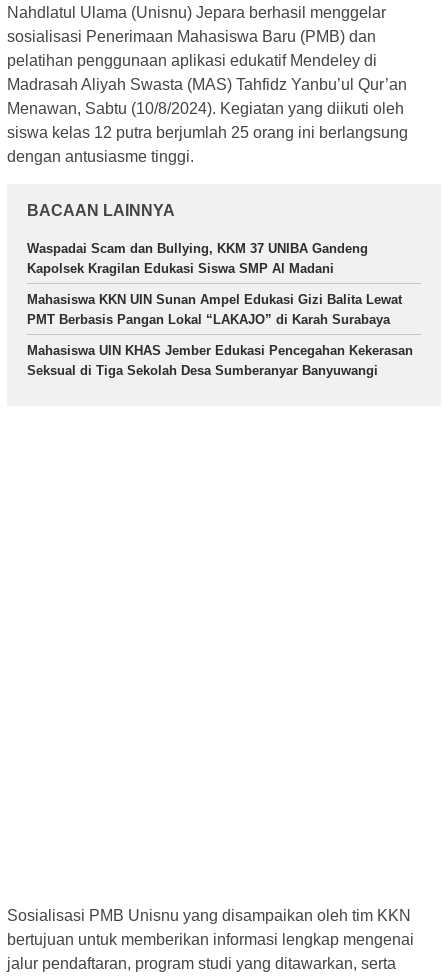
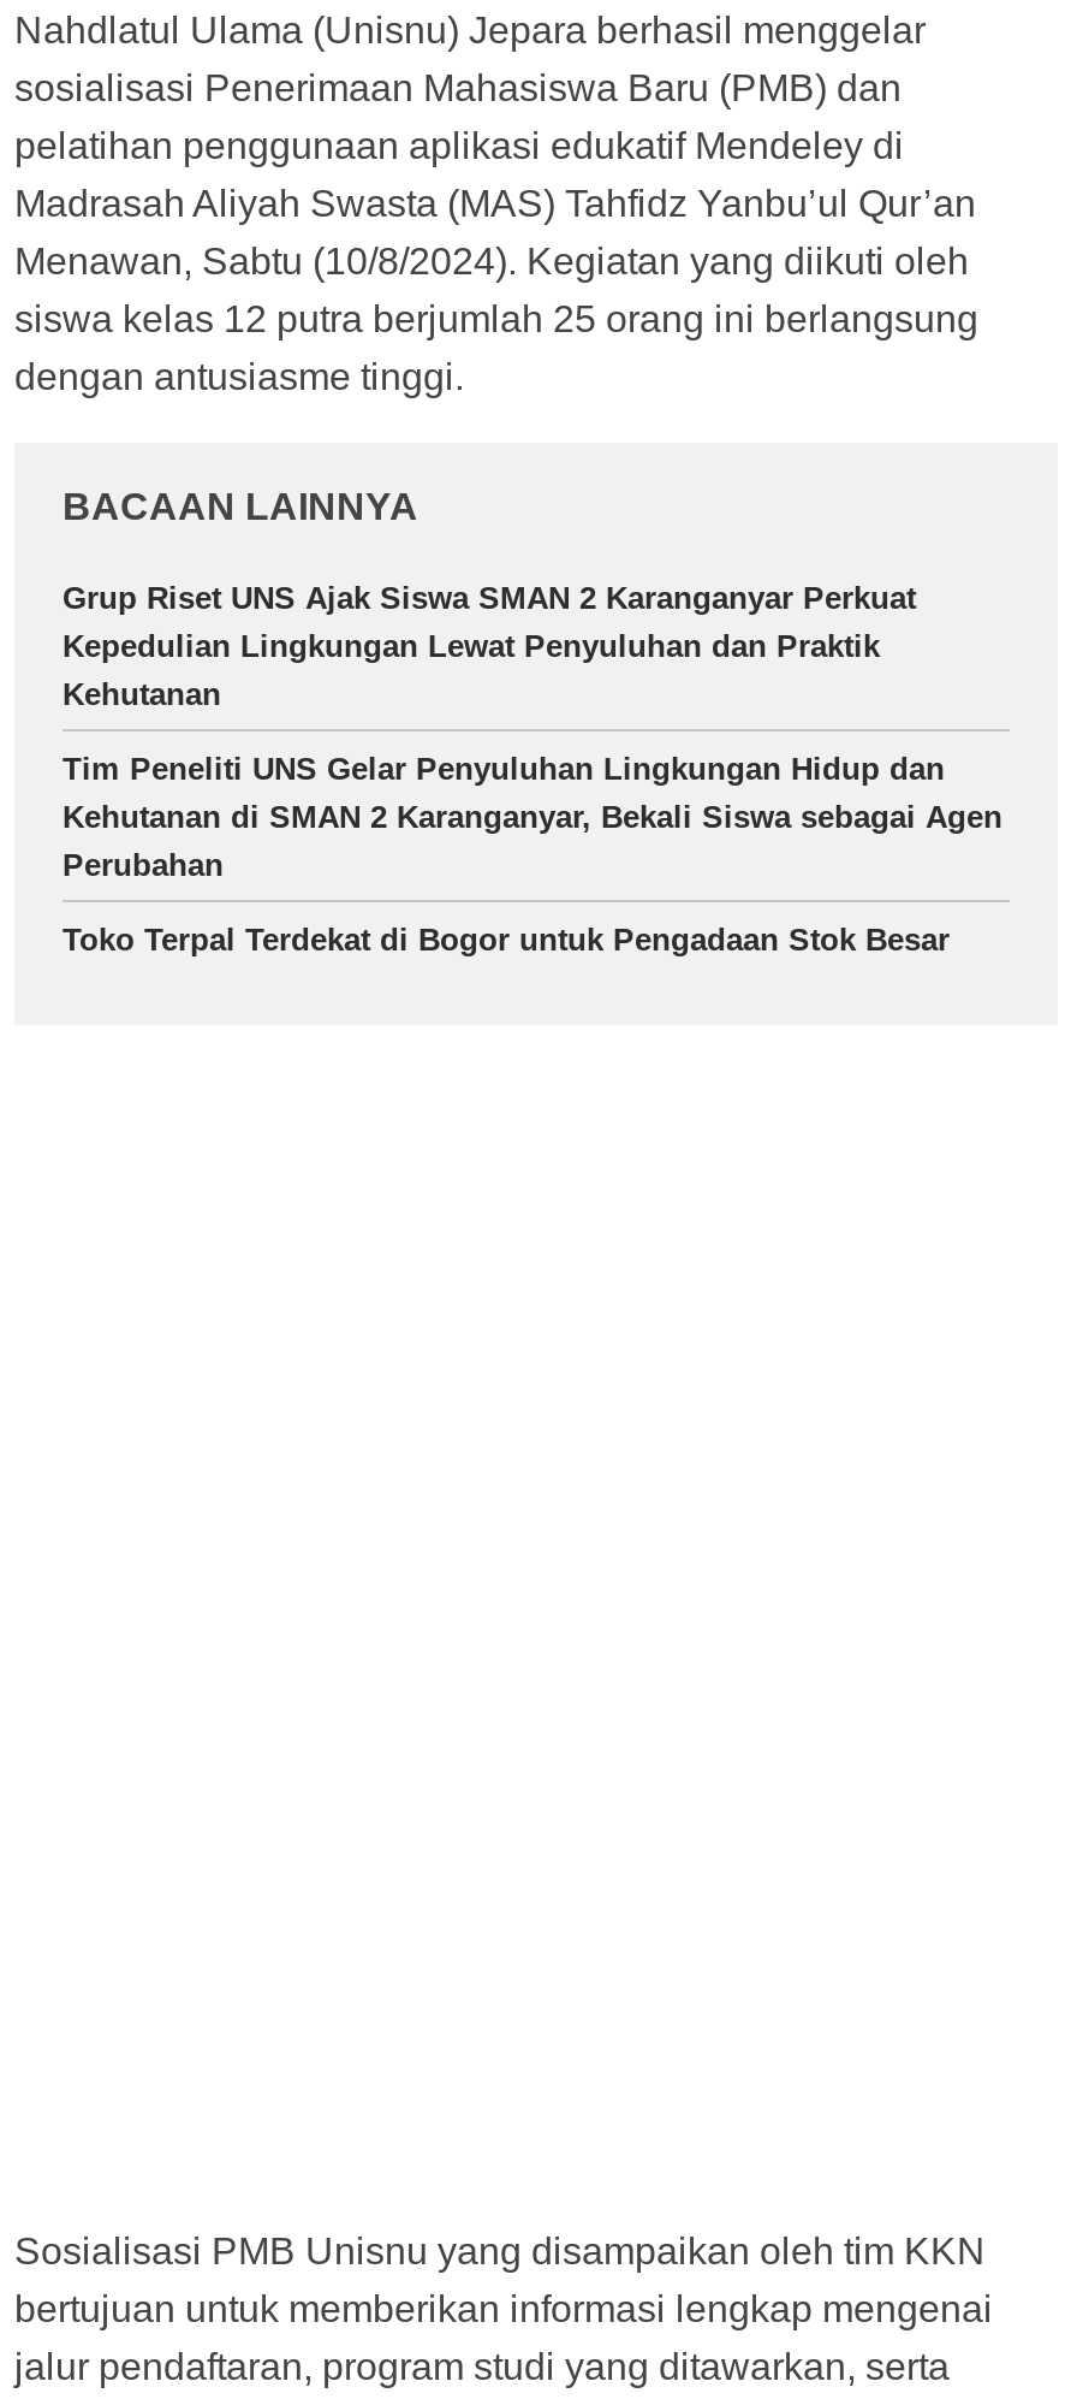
- Waspadai Scam dan Bullying, KKM 37 UNIBA Gandeng
- Kapolsek Kragilan Edukasi Siswa SMP Al Madani
+ Grup Riset UNS Ajak Siswa SMAN 2 Karanganyar Perkuat
+ Kepedulian Lingkungan Lewat Penyuluhan dan Praktik
+ Kehutanan

- Mahasiswa KKN UIN Sunan Ampel Edukasi Gizi Balita Lewat
- PMT Berbasis Pangan Lokal “LAKAJO” di Karah Surabaya
+ Tim Peneliti UNS Gelar Penyuluhan Lingkungan Hidup dan
+ Kehutanan di SMAN 2 Karanganyar, Bekali Siswa sebagai Agen
+ Perubahan

- Mahasiswa UIN KHAS Jember Edukasi Pencegahan Kekerasan
- Seksual di Tiga Sekolah Desa Sumberanyar Banyuwangi
+ Toko Terpal Terdekat di Bogor untuk Pengadaan Stok Besar
